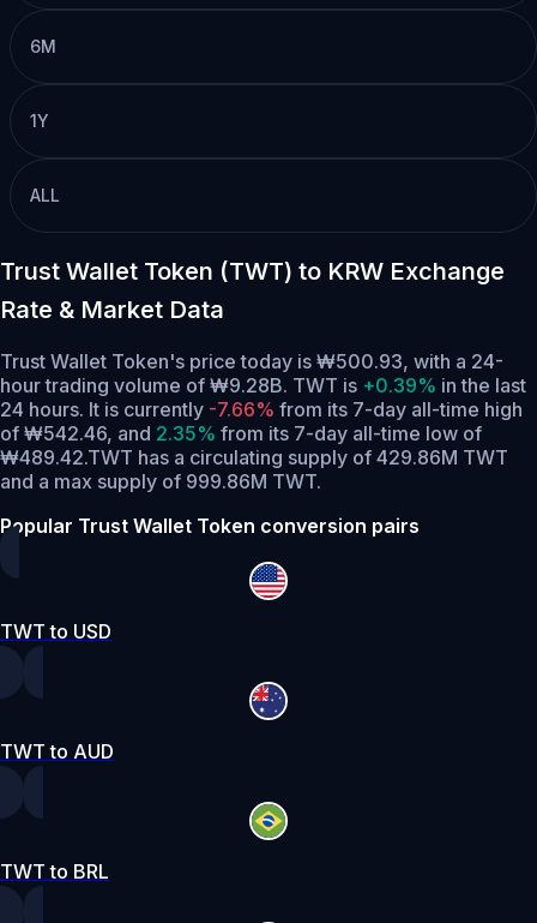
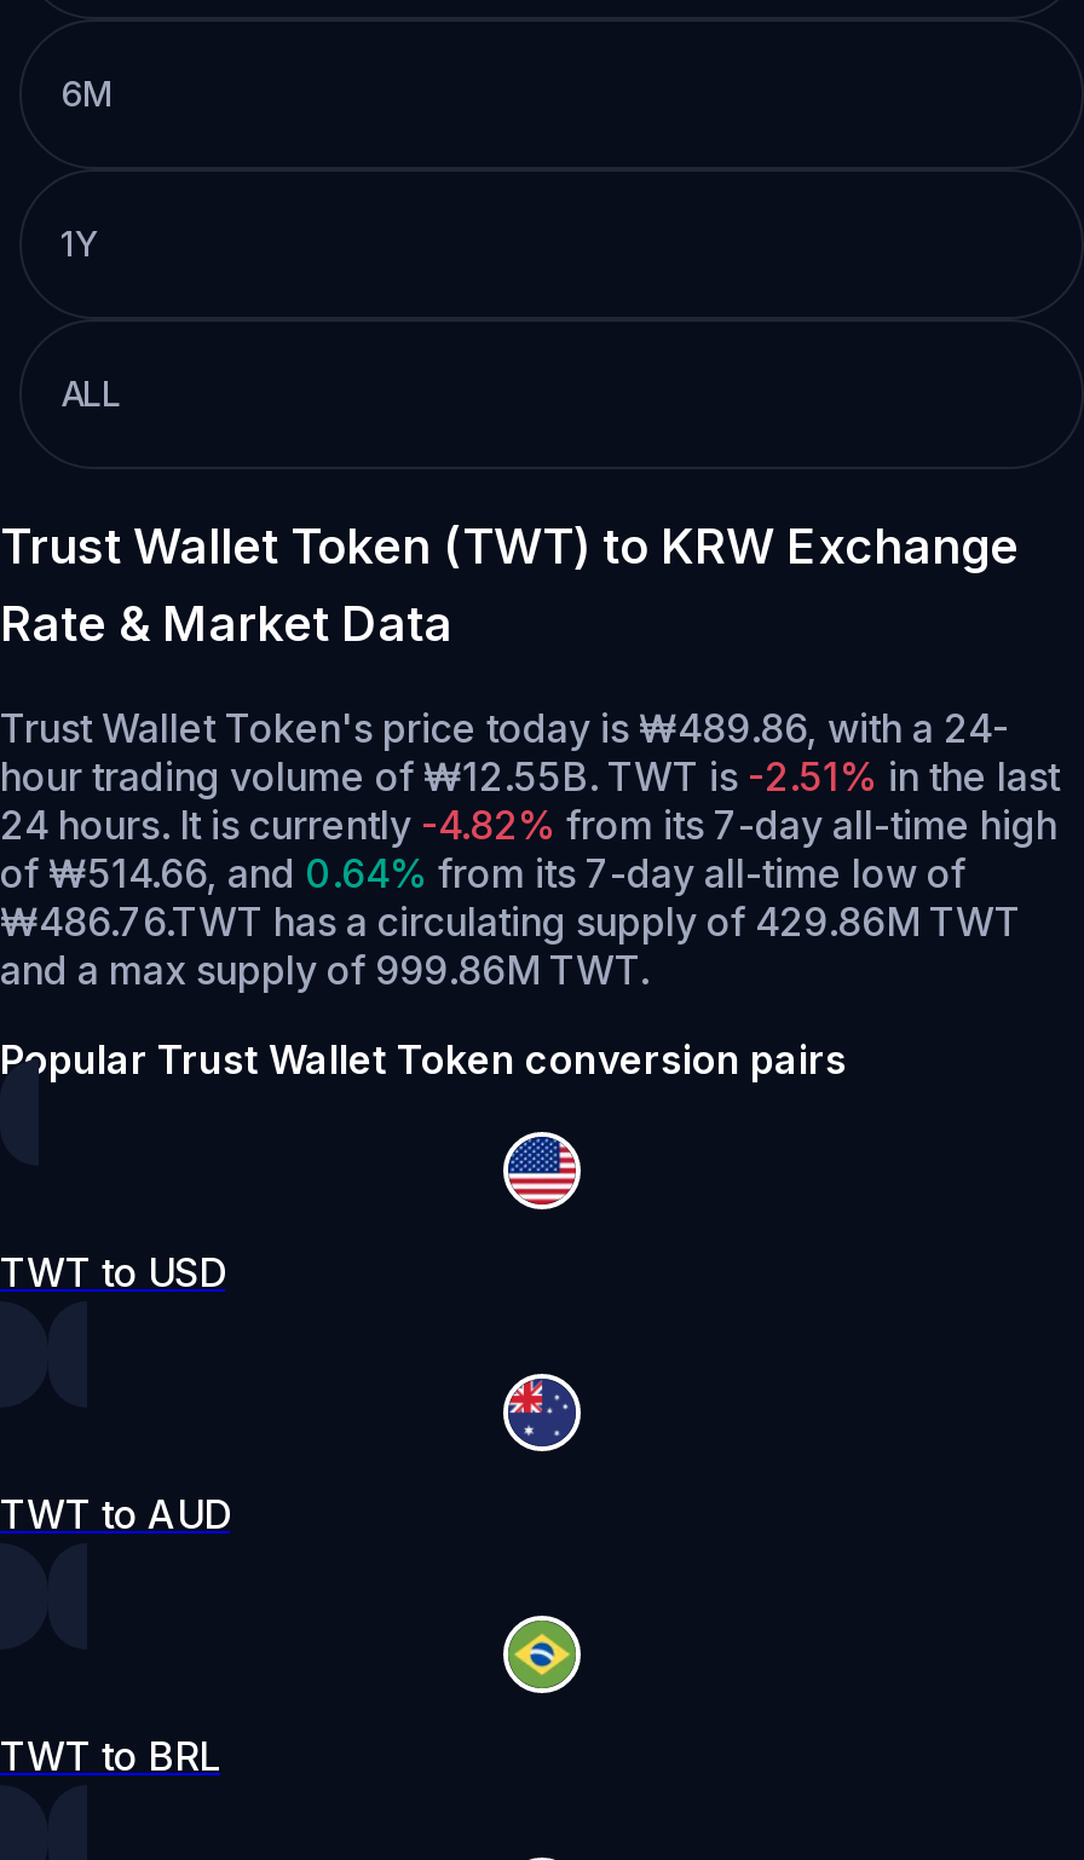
- Trust Wallet Token's price today is ₩500.93, with a 24-
+ Trust Wallet Token's price today is ₩489.86, with a 24-

- hour trading volume of ₩9.28B. TWT is +0.39% in the last
+ hour trading volume of ₩12.55B. TWT is -2.51% in the last

- 24 hours. It is currently -7.66% from its 7-day all-time high
+ 24 hours. It is currently -4.82% from its 7-day all-time high

- of ₩542.46, and 2.35% from its 7-day all-time low of
+ of ₩514.66, and 0.64% from its 7-day all-time low of

- ₩489.42.TWT has a circulating supply of 429.86M TWT
+ ₩486.76.TWT has a circulating supply of 429.86M TWT
